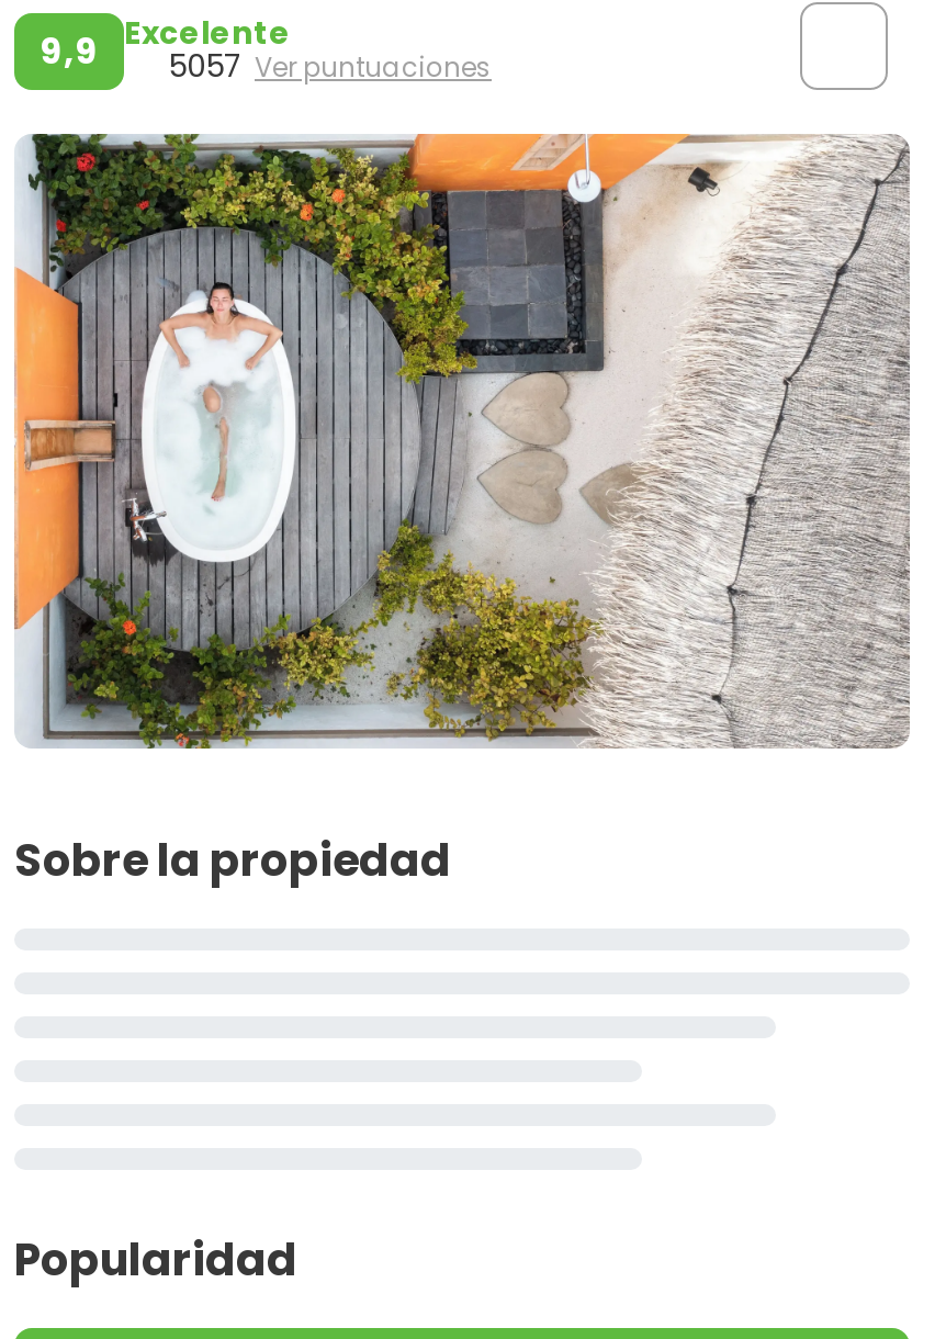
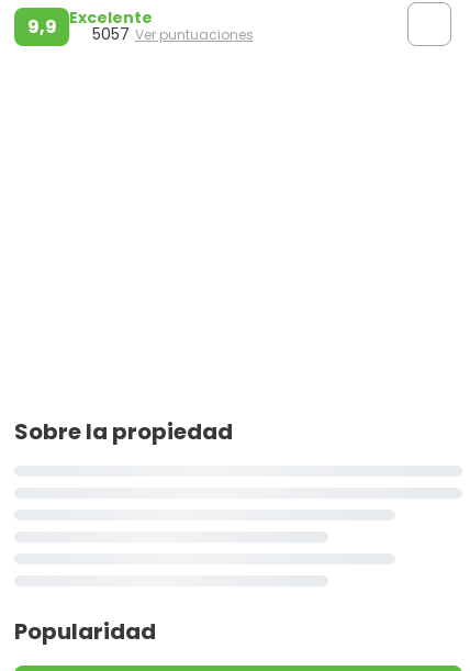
- [image]
